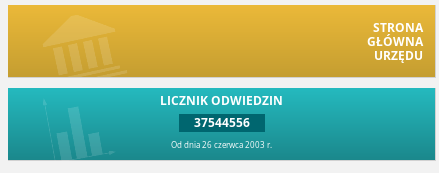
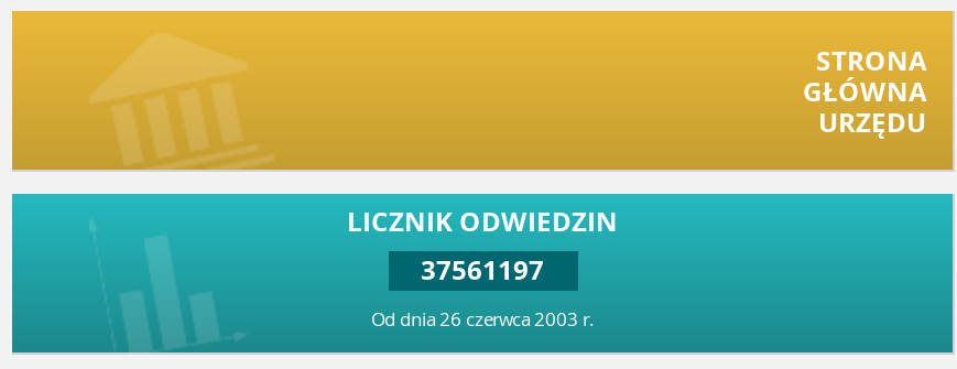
- 37544556
+ 37561197
